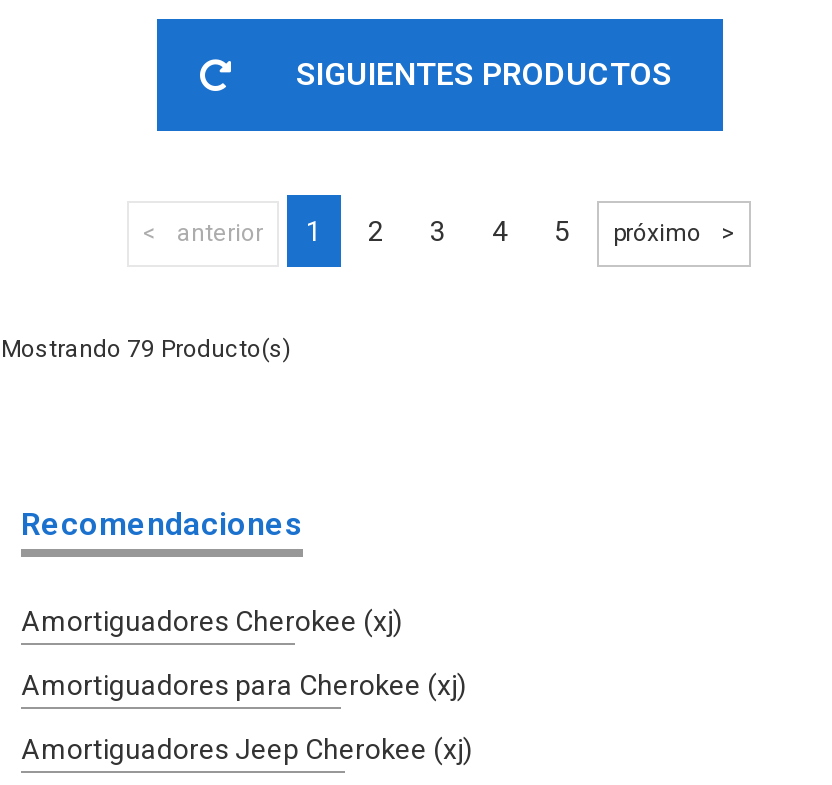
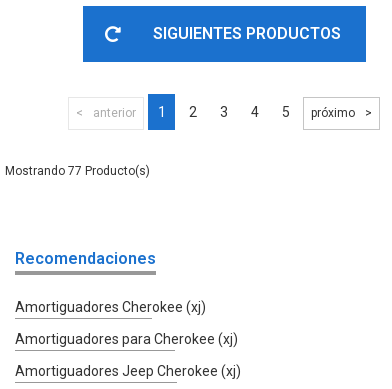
- 79
+ 77
